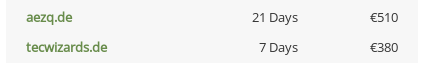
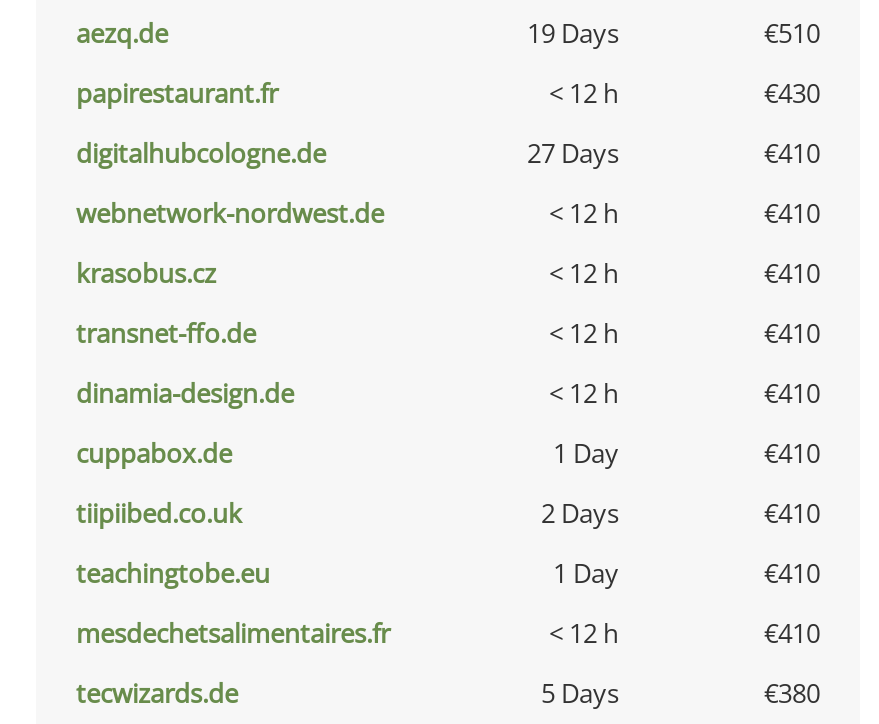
- 21 Days
+ 19 Days

+ papirestaurant.fr
+ < 12 h
+ €430
+ digitalhubcologne.de
+ 27 Days
+ €410
+ webnetwork-nordwest.de
+ < 12 h
+ €410
+ krasobus.cz
+ < 12 h
+ €410
+ transnet-ffo.de
+ < 12 h
+ €410
+ dinamia-design.de
+ < 12 h
+ €410
+ cuppabox.de
+ 1 Day
+ €410
+ tiipiibed.co.uk
+ 2 Days
+ €410
+ teachingtobe.eu
+ 1 Day
+ €410
+ mesdechetsalimentaires.fr
+ < 12 h
+ €410

- 7 Days
+ 5 Days
